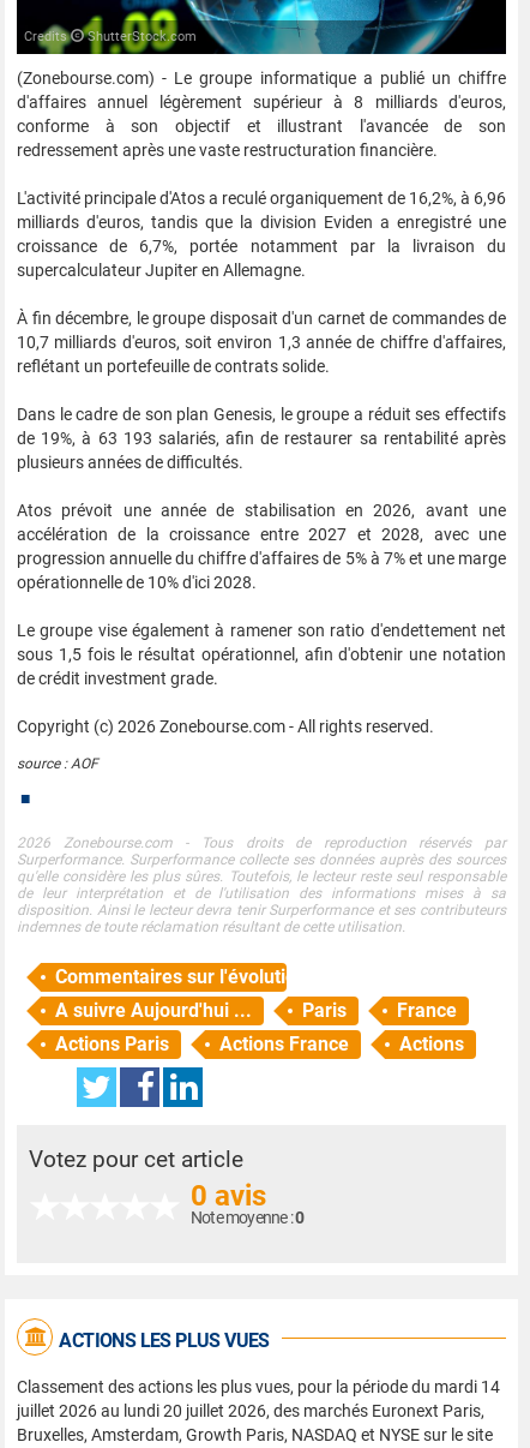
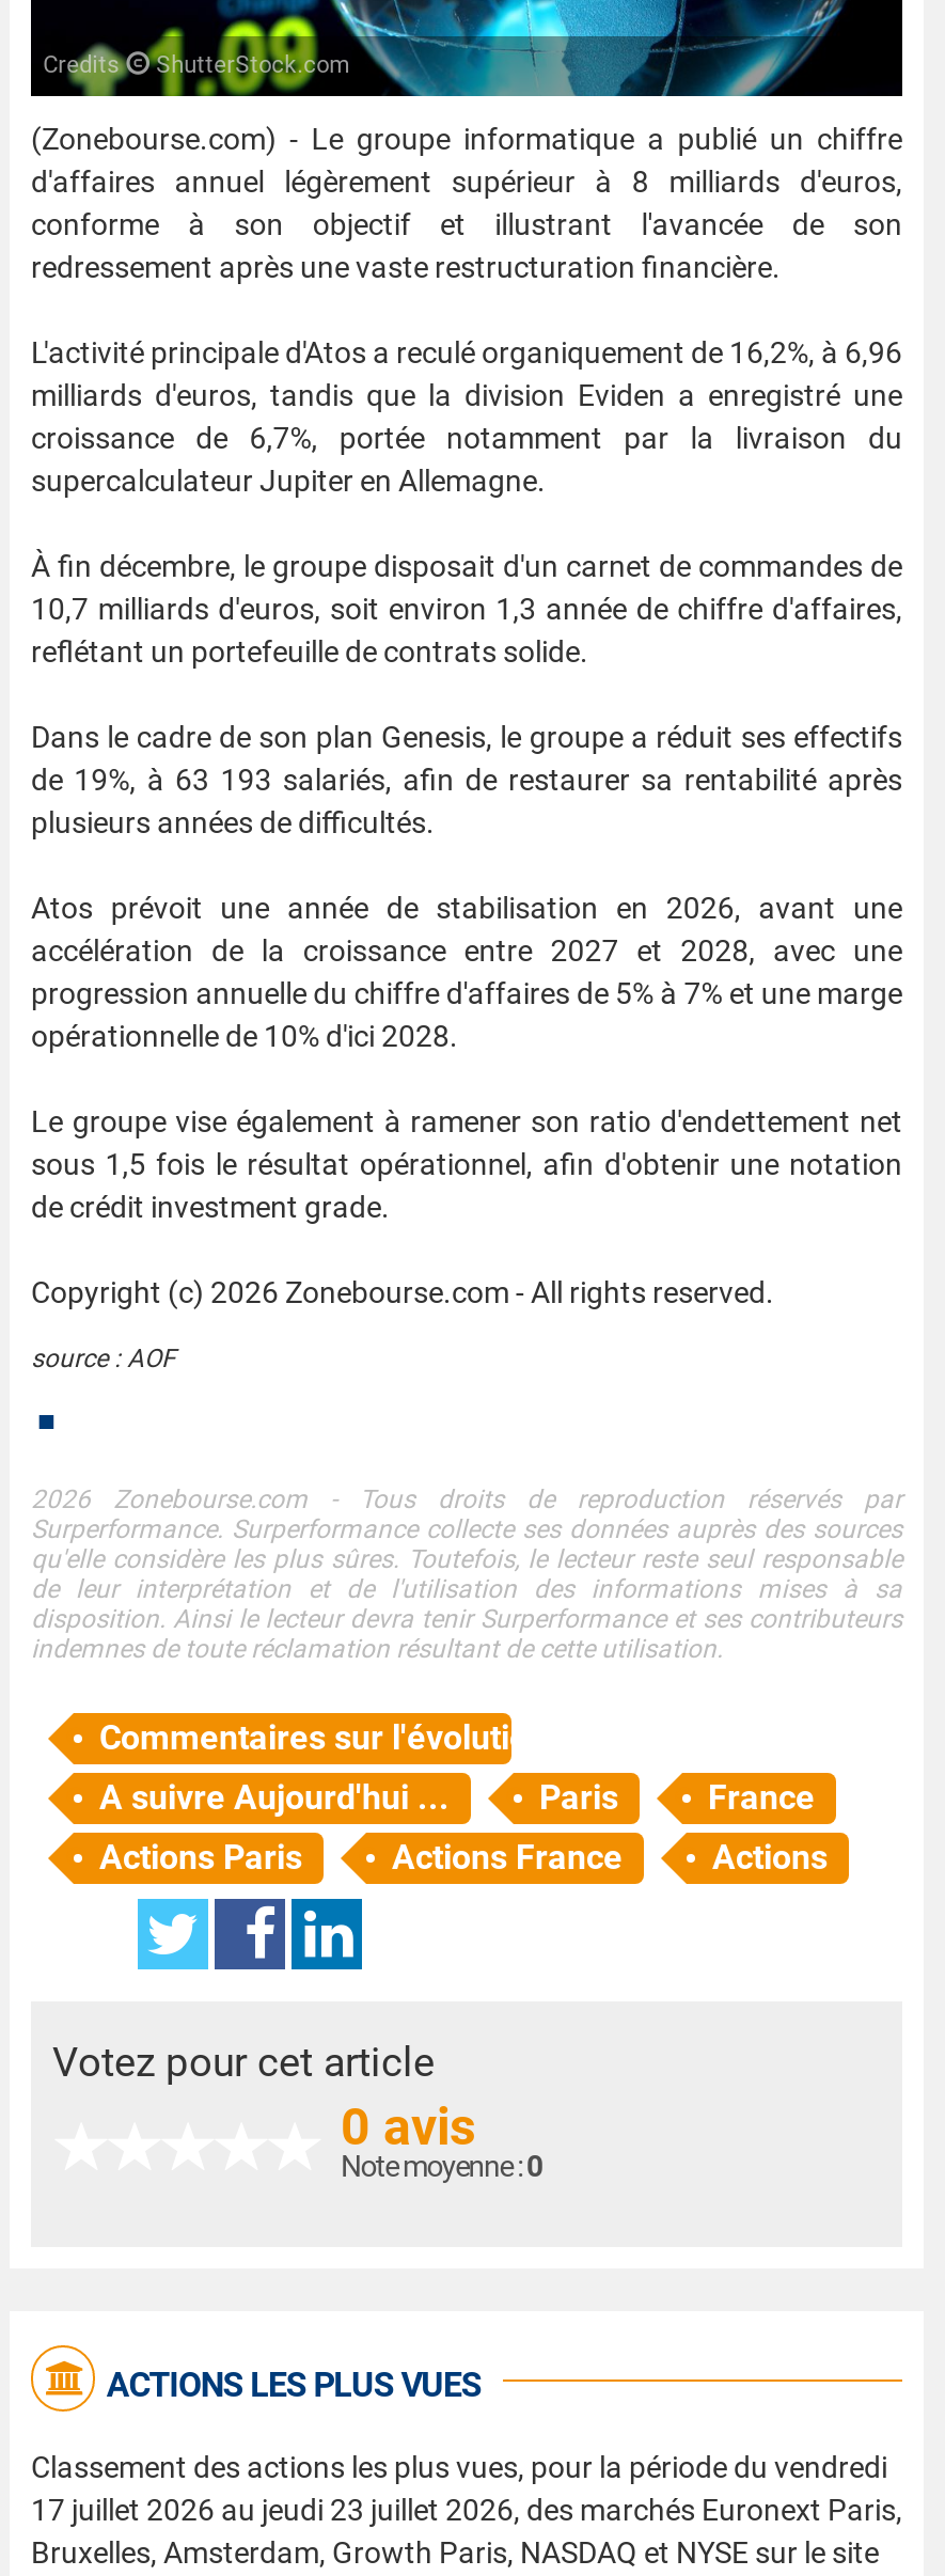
- Classement des actions les plus vues, pour la période du mardi 14
- juillet 2026 au lundi 20 juillet 2026, des marchés Euronext Paris,
+ Classement des actions les plus vues, pour la période du vendredi
+ 17 juillet 2026 au jeudi 23 juillet 2026, des marchés Euronext Paris,
